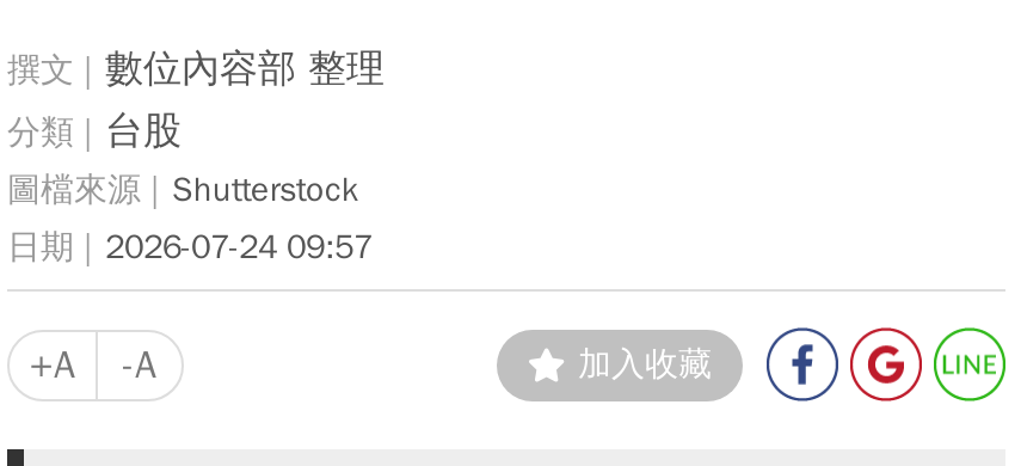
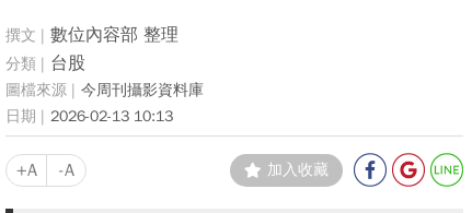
- Shutterstock
- 2026-07-24 09:57
+ 今周刊攝影資料庫
+ 2026-02-13 10:13
